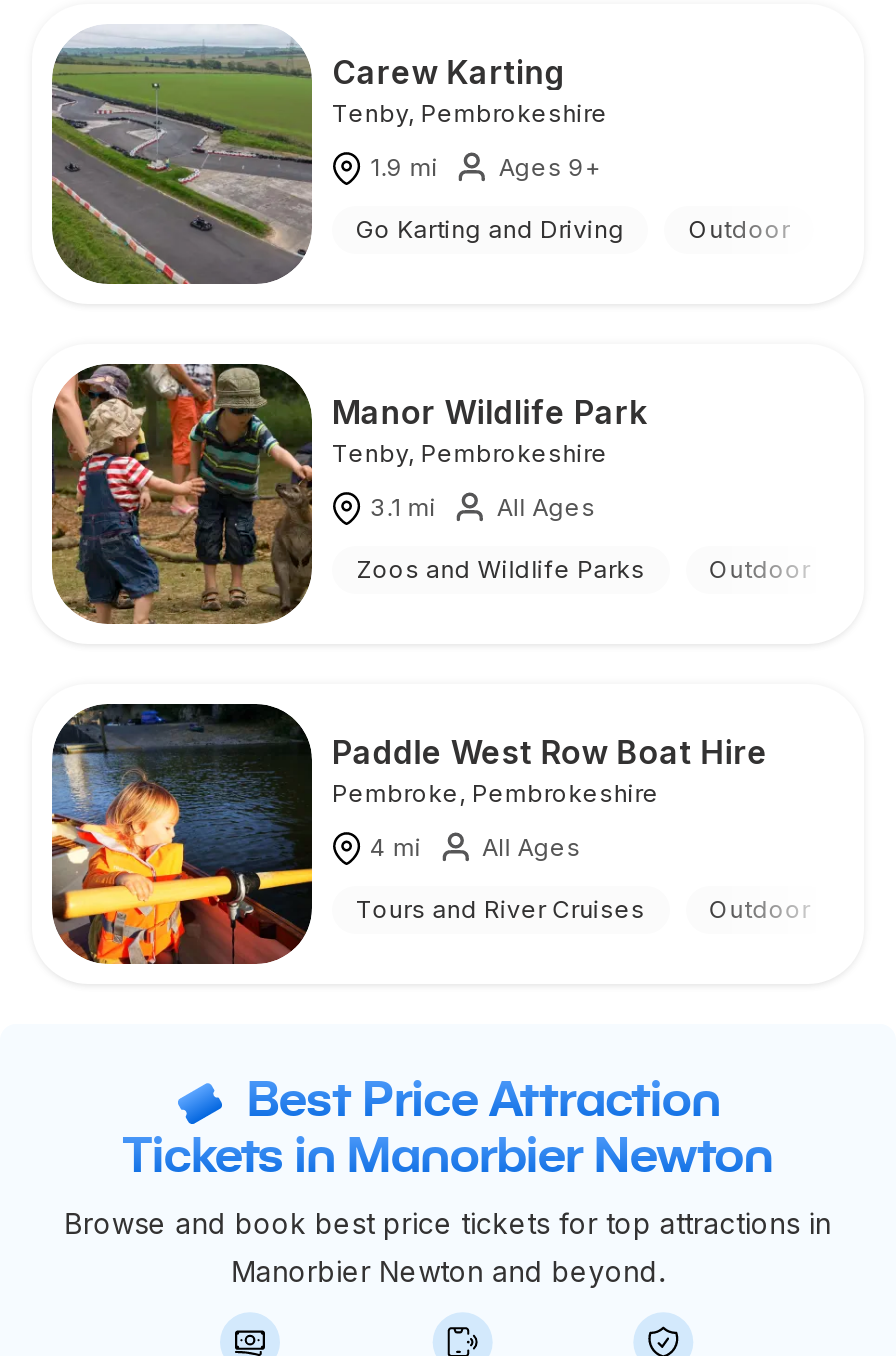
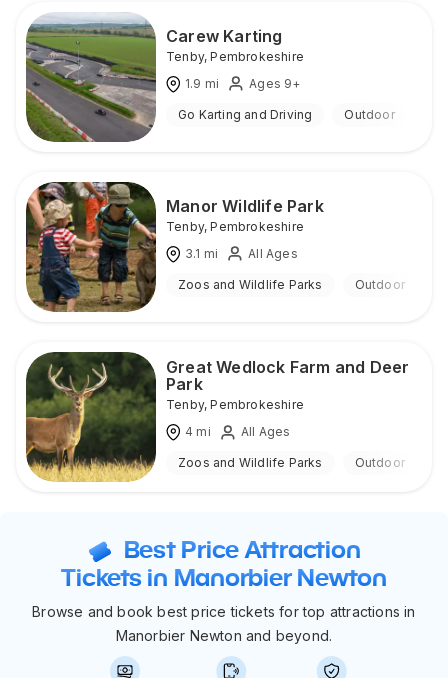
- [image]
- Paddle West Row Boat Hire
- Pembroke, Pembrokeshire
+ [image]
+ Great Wedlock Farm and Deer
+ Park
+ Tenby, Pembrokeshire

- Tours and River Cruises
+ Zoos and Wildlife Parks
